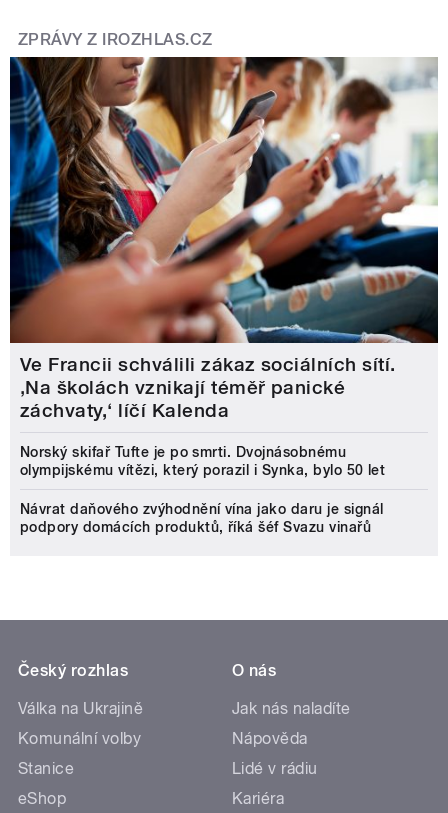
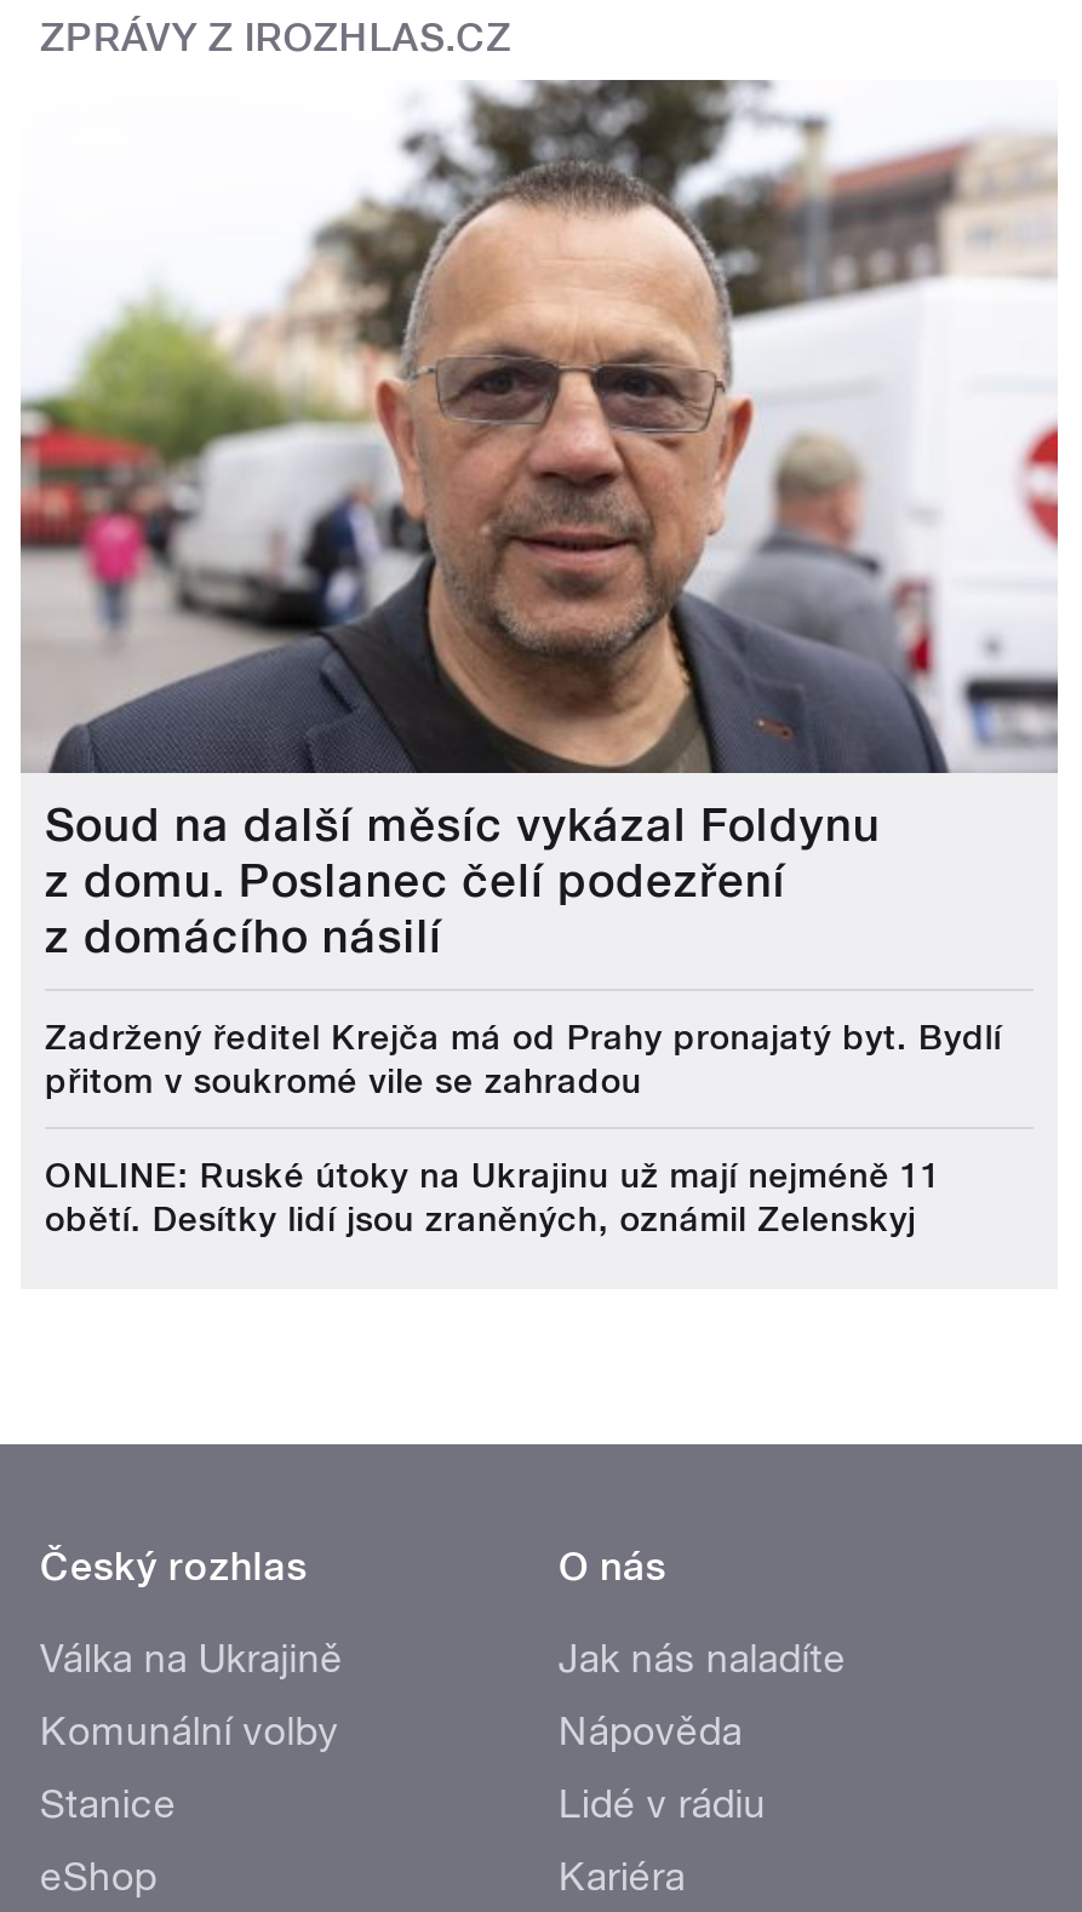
- [image]
- Ve Francii schválili zákaz sociálních sítí.
- ‚Na školách vznikají téměř panické
- záchvaty,‘ líčí Kalenda
+ [image]
+ Soud na další měsíc vykázal Foldynu
+ z domu. Poslanec čelí podezření
+ z domácího násilí

- Norský skifař Tufte je po smrti. Dvojnásobnému
- olympijskému vítězi, který porazil i Synka, bylo 50 let
+ Zadržený ředitel Krejča má od Prahy pronajatý byt. Bydlí
+ přitom v soukromé vile se zahradou

- Návrat daňového zvýhodnění vína jako daru je signál
- podpory domácích produktů, říká šéf Svazu vinařů
+ ONLINE: Ruské útoky na Ukrajinu už mají nejméně 11
+ obětí. Desítky lidí jsou zraněných, oznámil Zelenskyj
